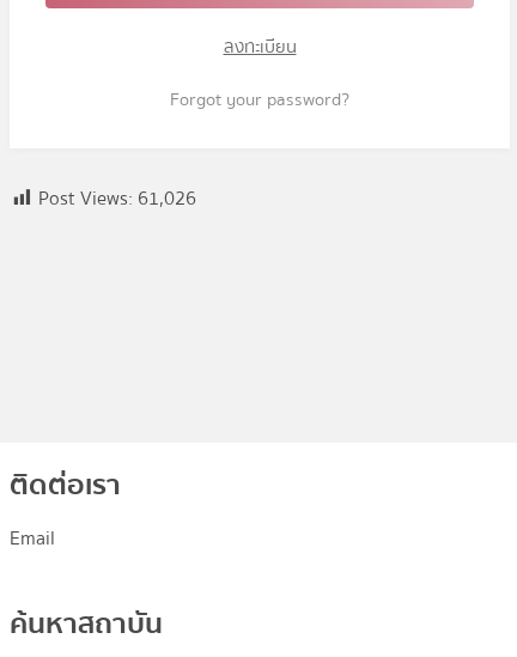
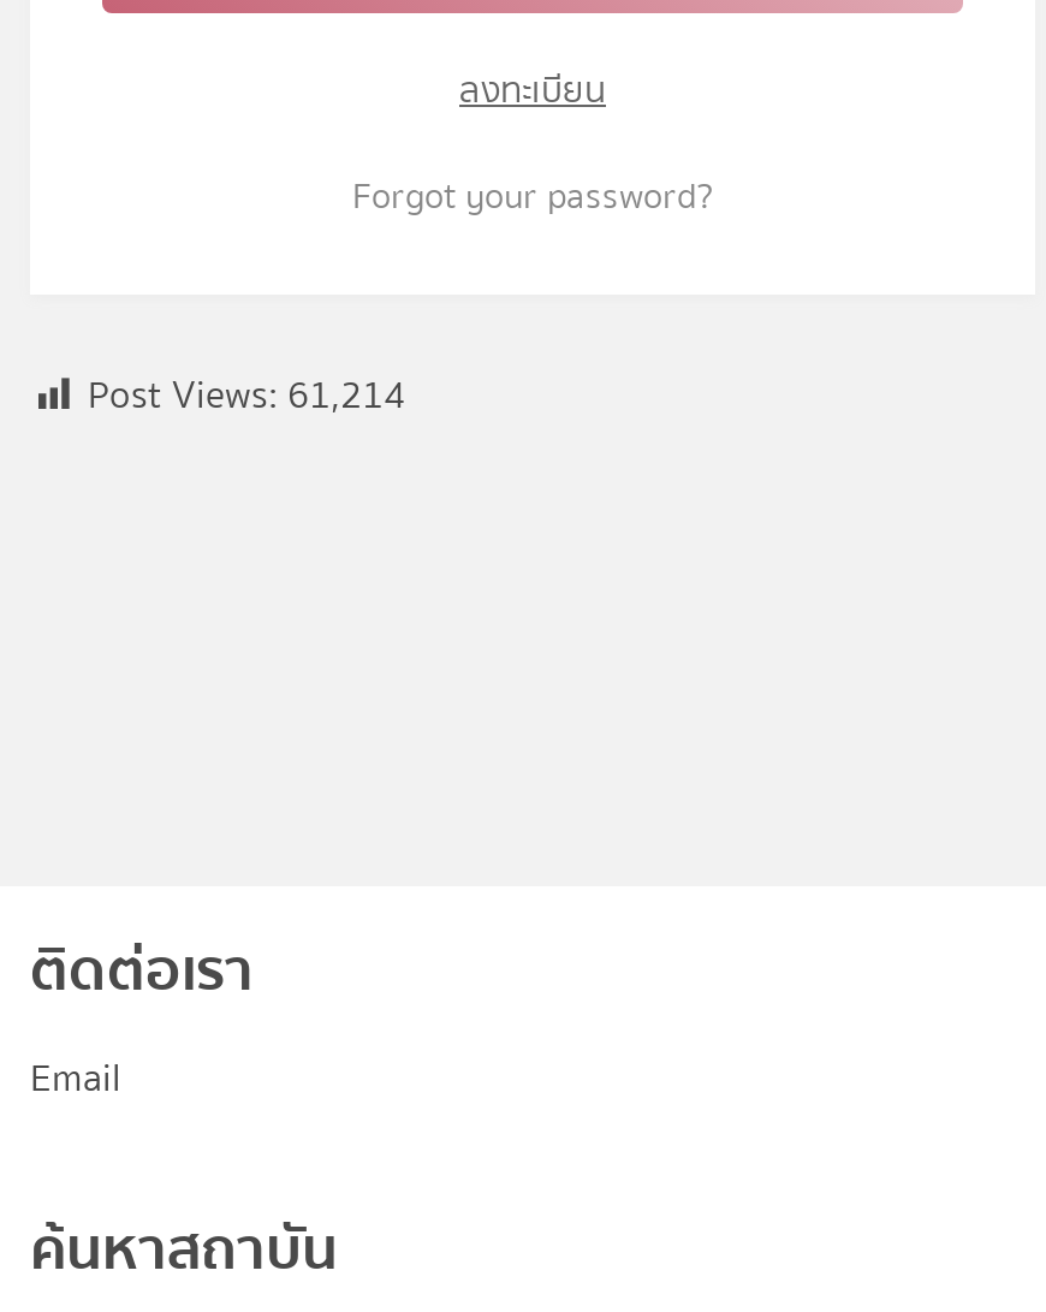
- Post Views: 61,026
+ Post Views: 61,214
